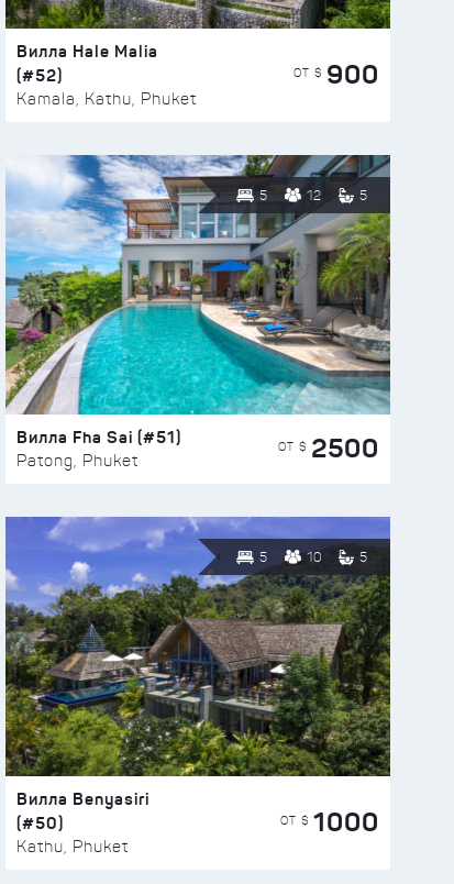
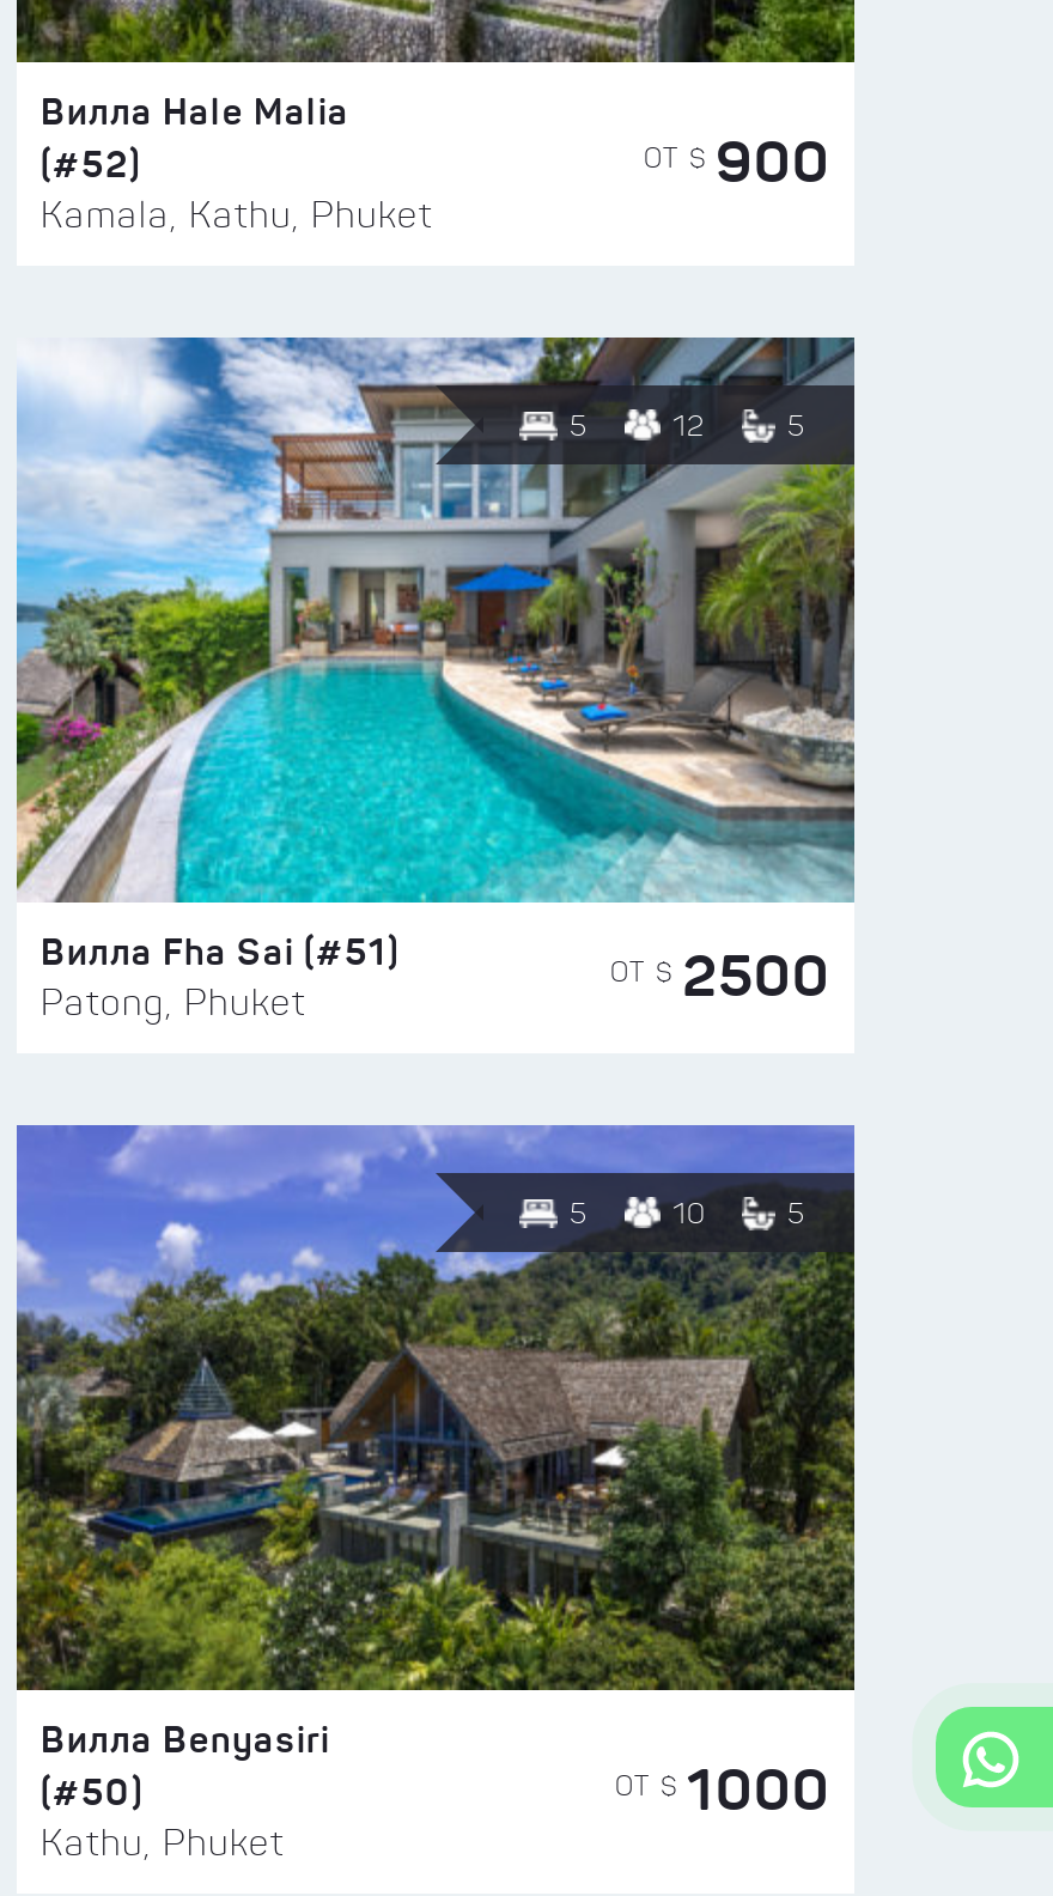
+ [image]
